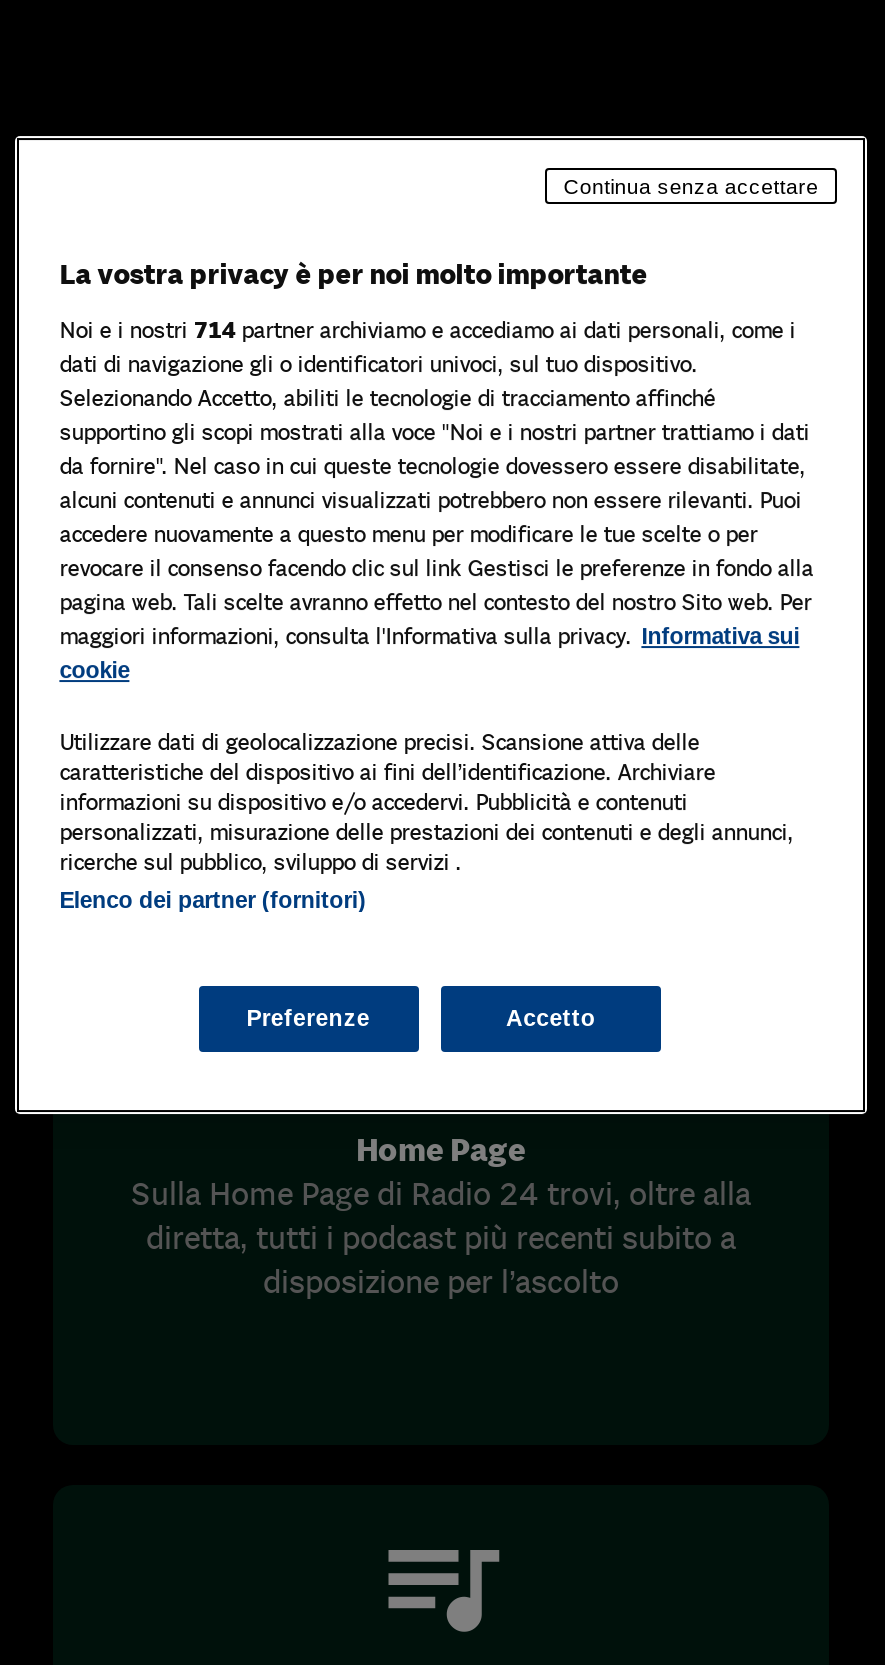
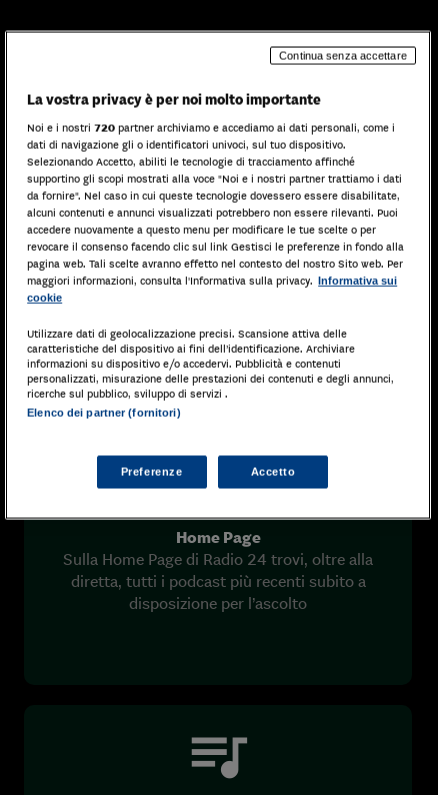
- Noi e i nostri 714 partner archiviamo e accediamo ai dati personali, come i
+ Noi e i nostri 720 partner archiviamo e accediamo ai dati personali, come i
